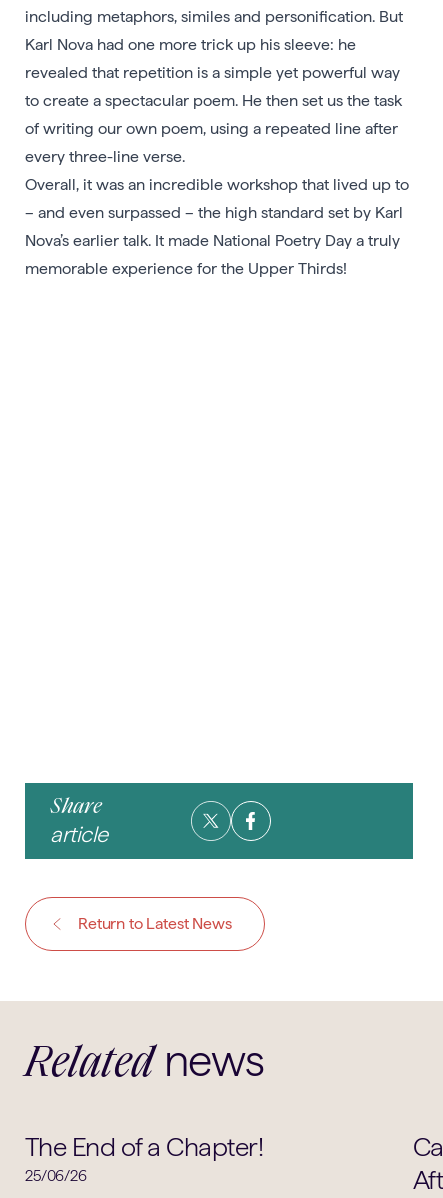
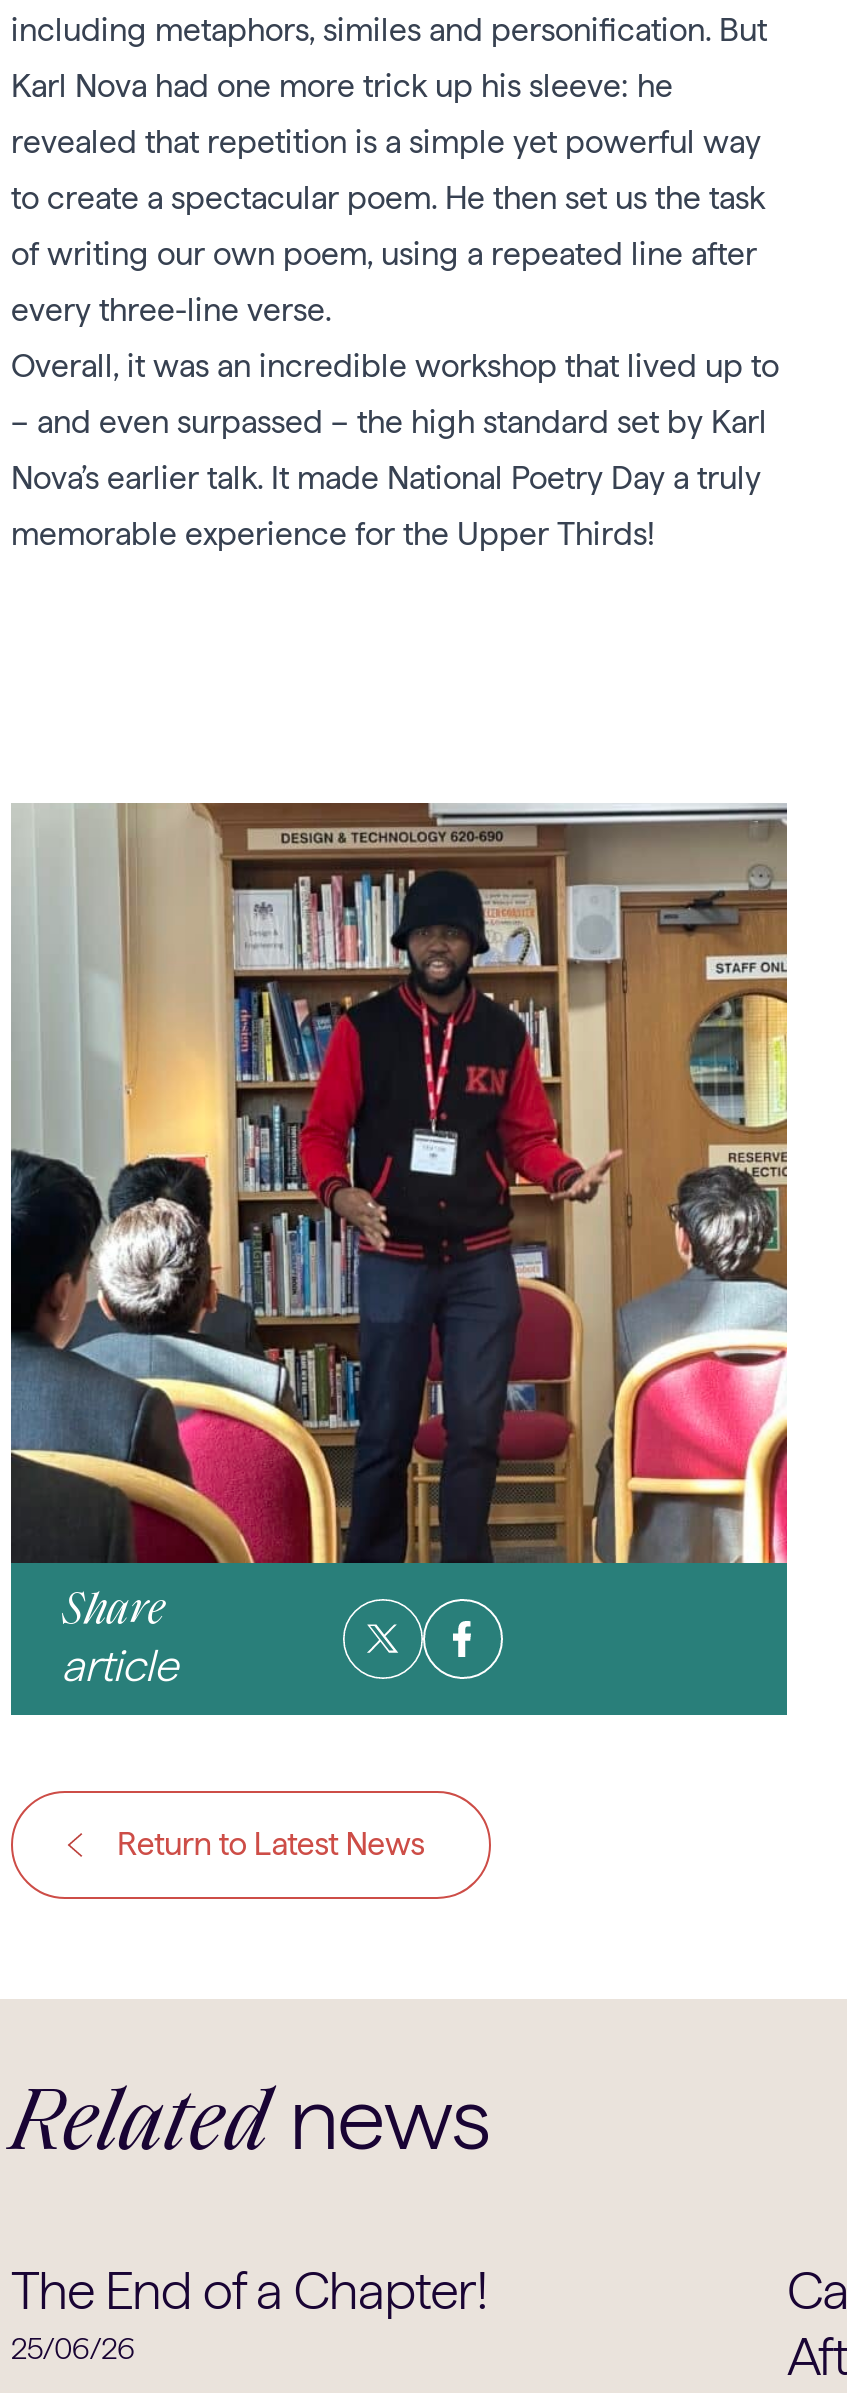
+ [image]
